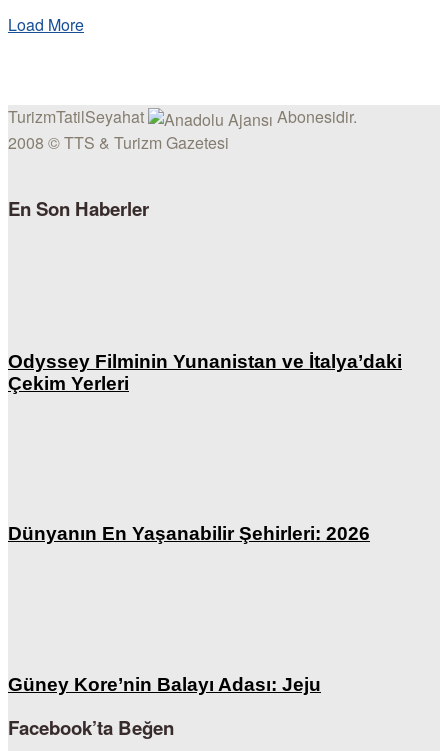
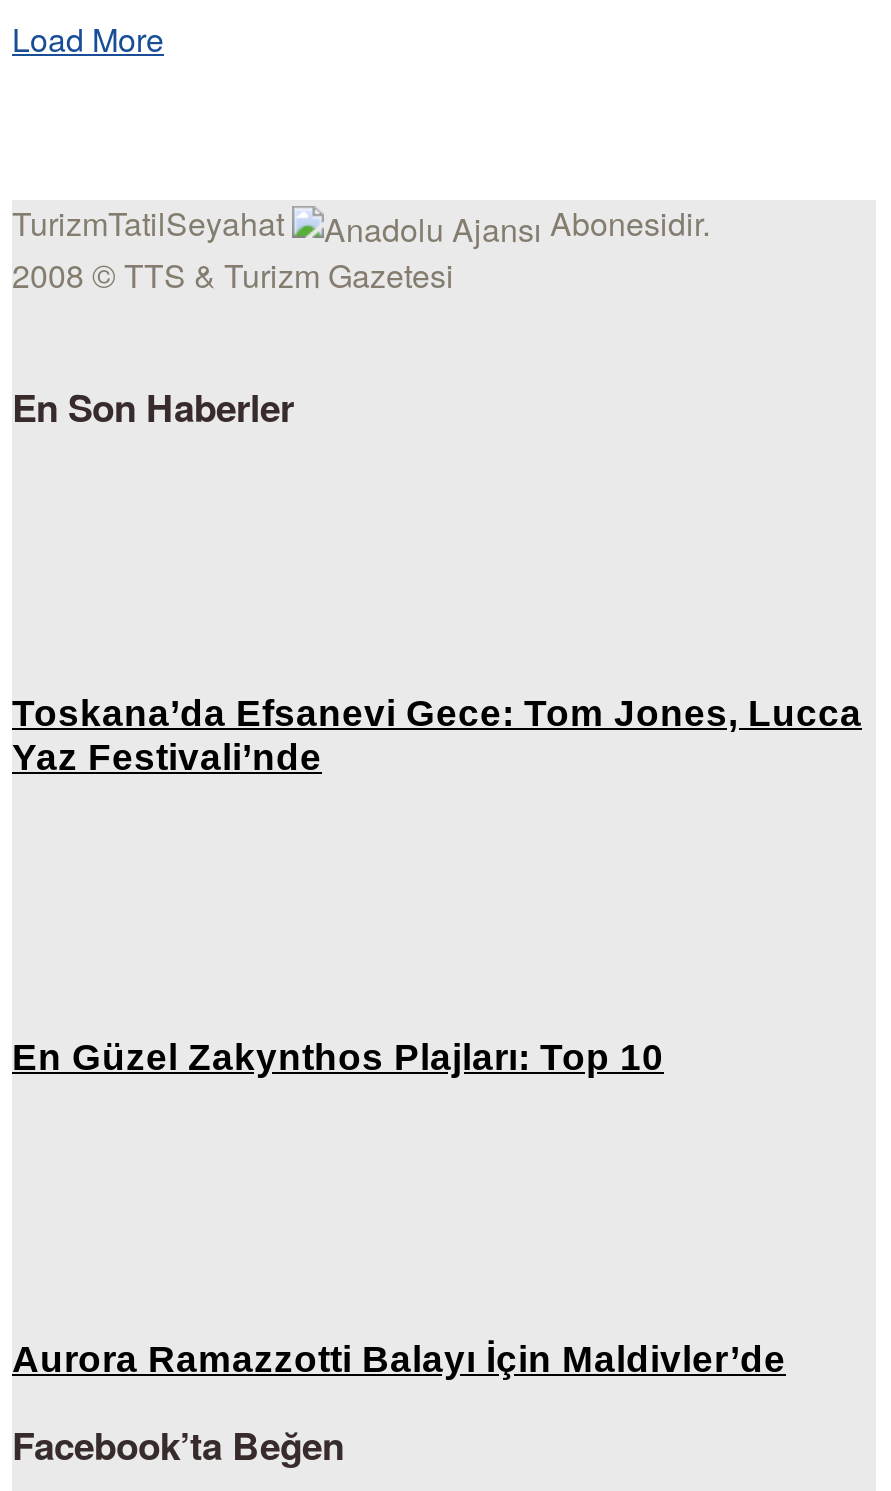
- Odyssey Filminin Yunanistan ve İtalya’daki
- Çekim Yerleri
+ Toskana’da Efsanevi Gece: Tom Jones, Lucca
+ Yaz Festivali’nde

- Dünyanın En Yaşanabilir Şehirleri: 2026
+ En Güzel Zakynthos Plajları: Top 10

- Güney Kore’nin Balayı Adası: Jeju
+ Aurora Ramazzotti Balayı İçin Maldivler’de
